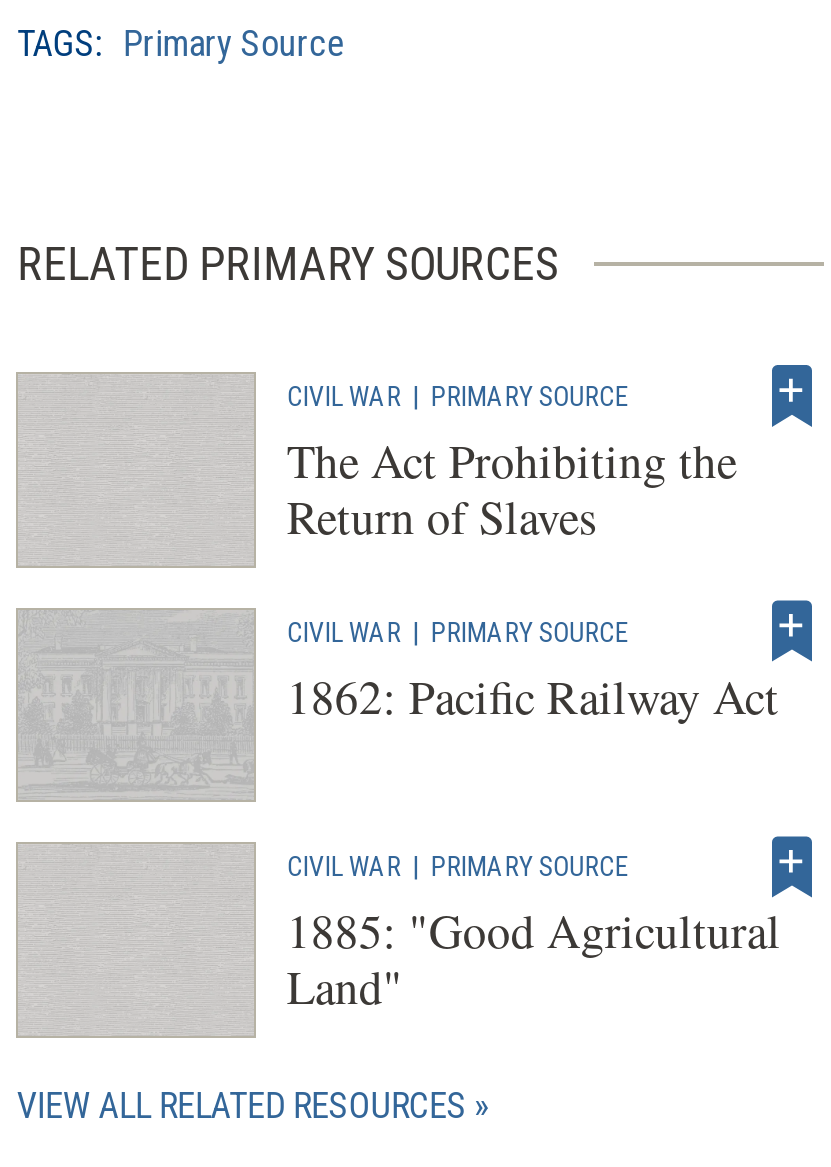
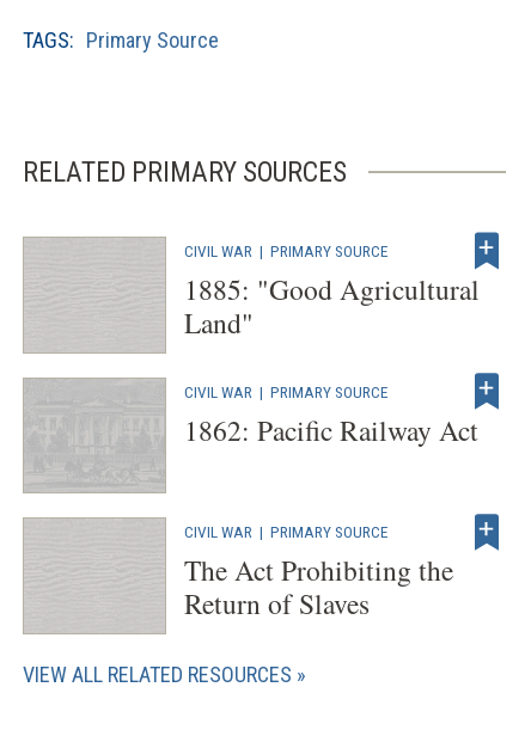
moved down: The Act Prohibiting the | Return of Slaves

moved up: 1885: "Good Agricultural | Land"
